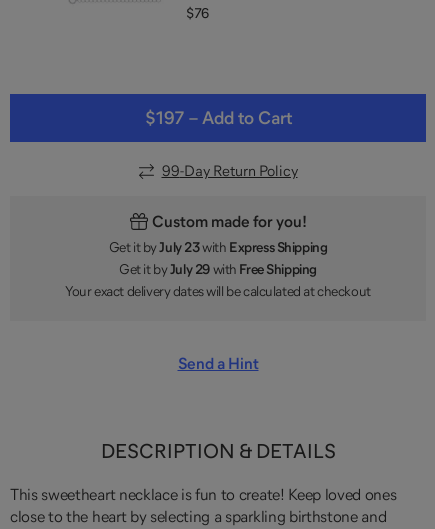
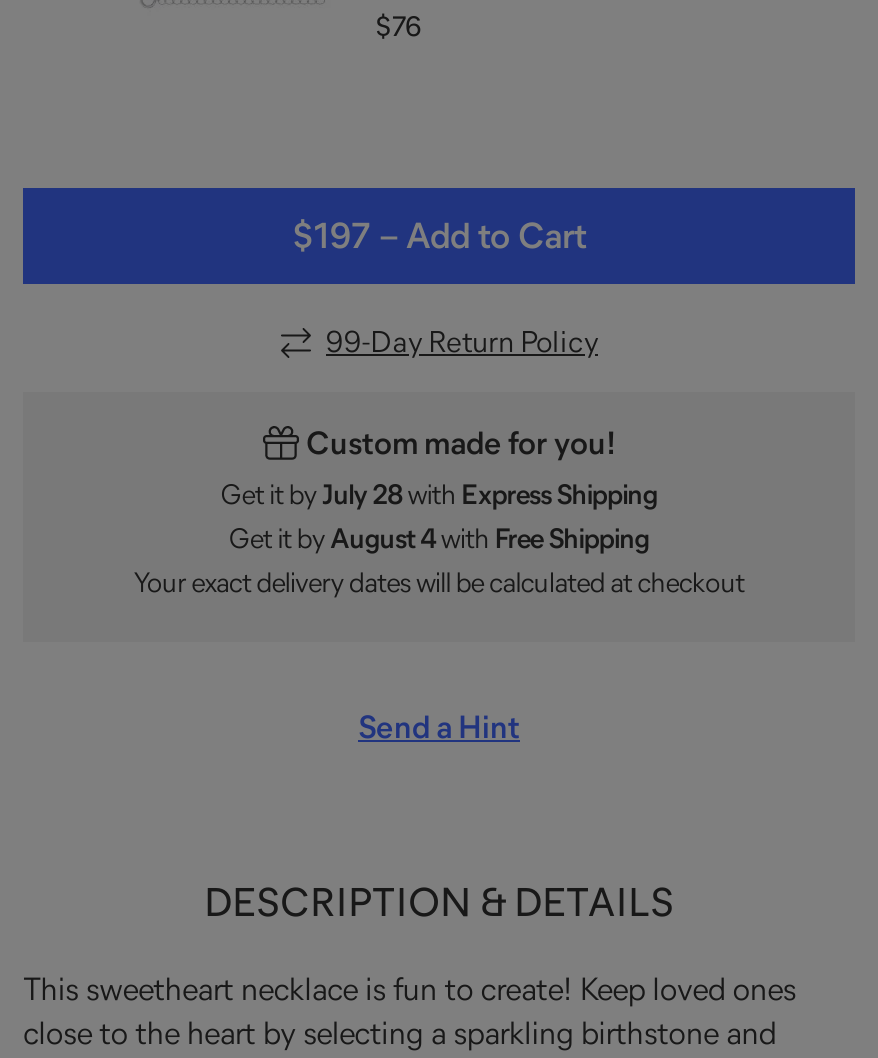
- Get it by July 23 with Express Shipping
+ Get it by July 28 with Express Shipping

- Get it by July 29 with Free Shipping
+ Get it by August 4 with Free Shipping
